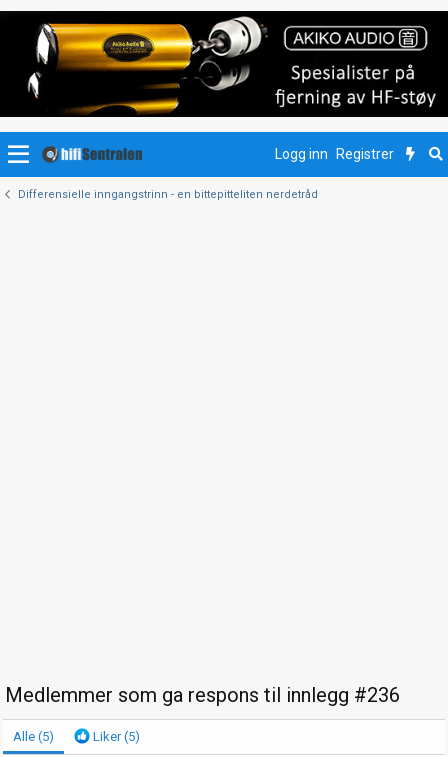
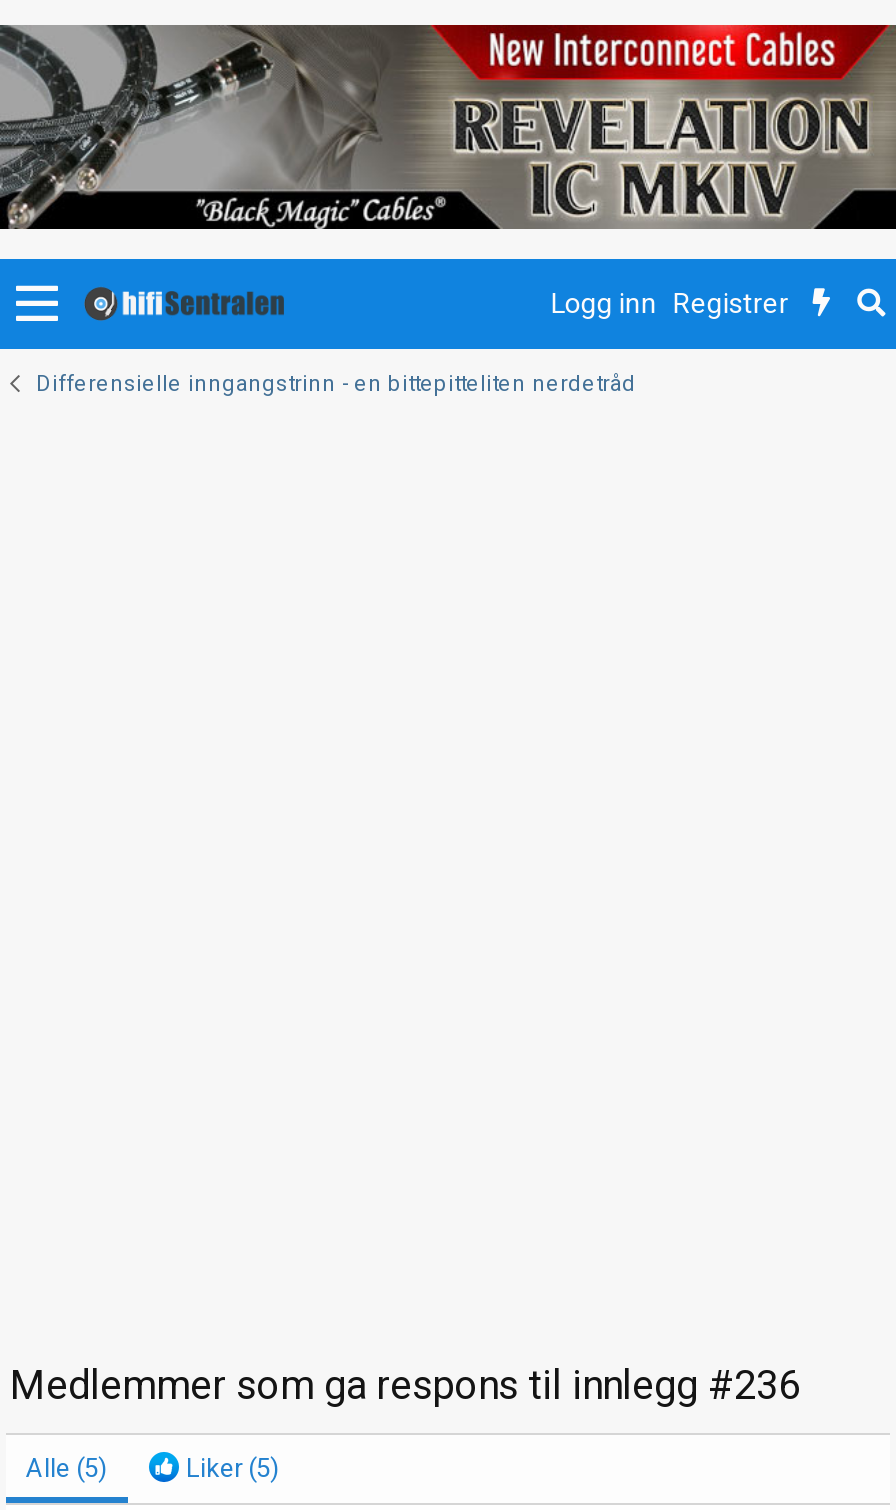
- [image]
+ [image]
